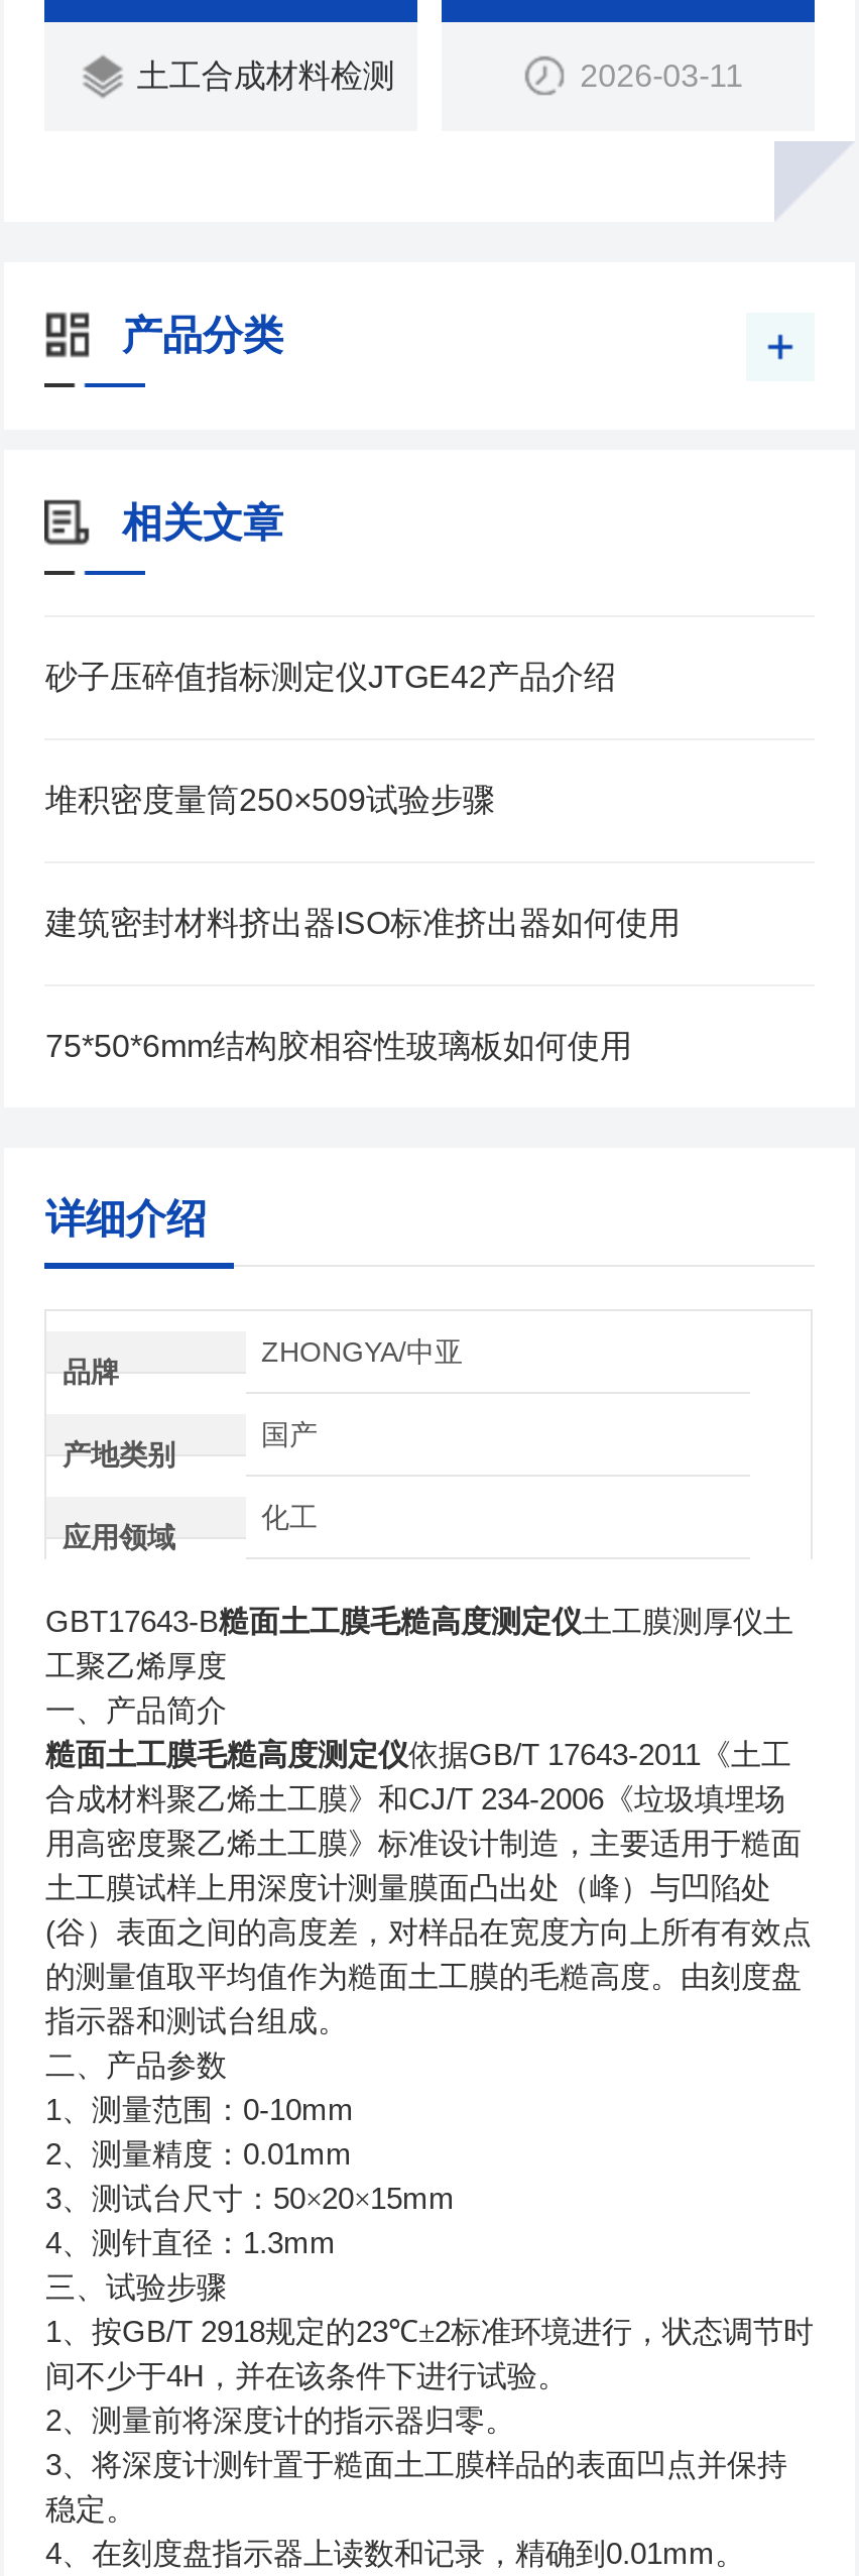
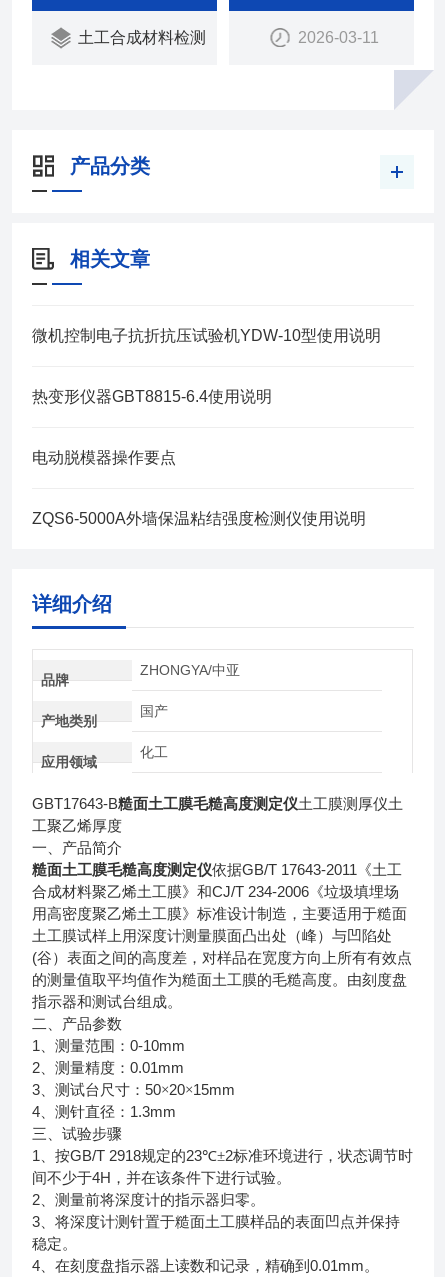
- 砂子压碎值指标测定仪JTGE42产品介绍
+ 微机控制电子抗折抗压试验机YDW-10型使用说明

- 堆积密度量筒250×509试验步骤
+ 热变形仪器GBT8815-6.4使用说明

- 建筑密封材料挤出器ISO标准挤出器如何使用
+ 电动脱模器操作要点

- 75*50*6mm结构胶相容性玻璃板如何使用
+ ZQS6-5000A外墙保温粘结强度检测仪使用说明
